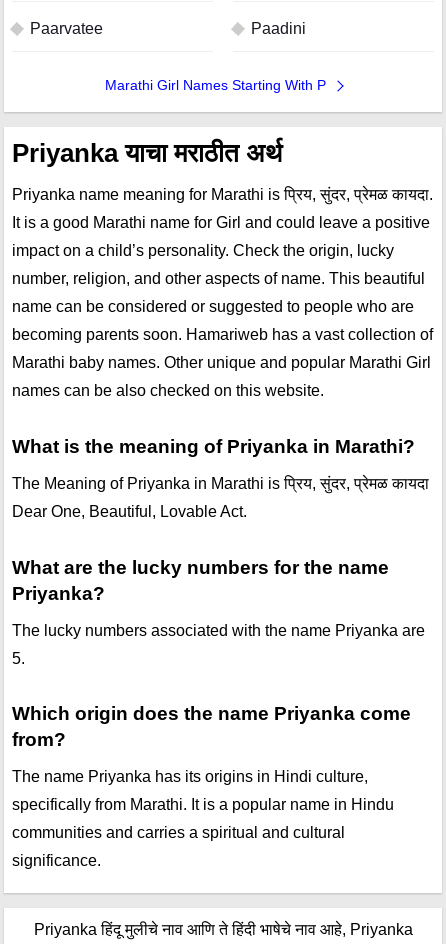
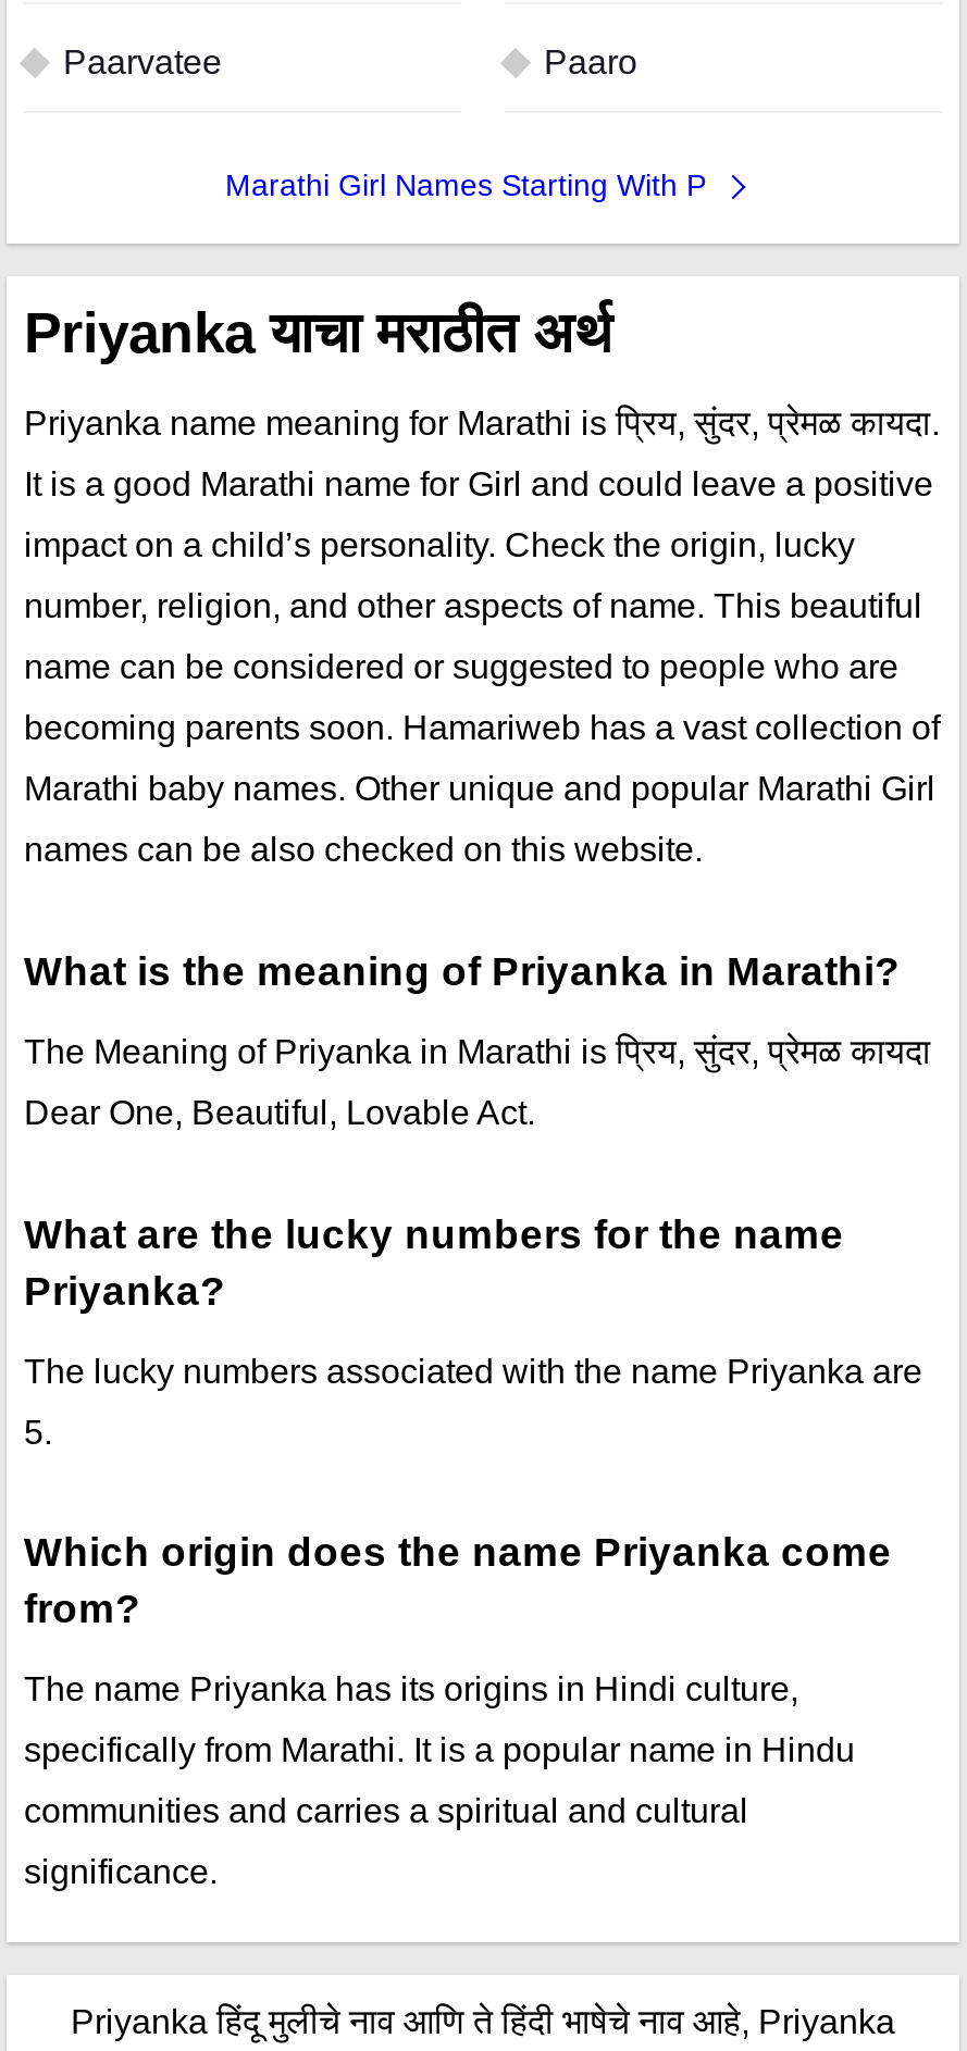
- Paadini
+ Paaro
